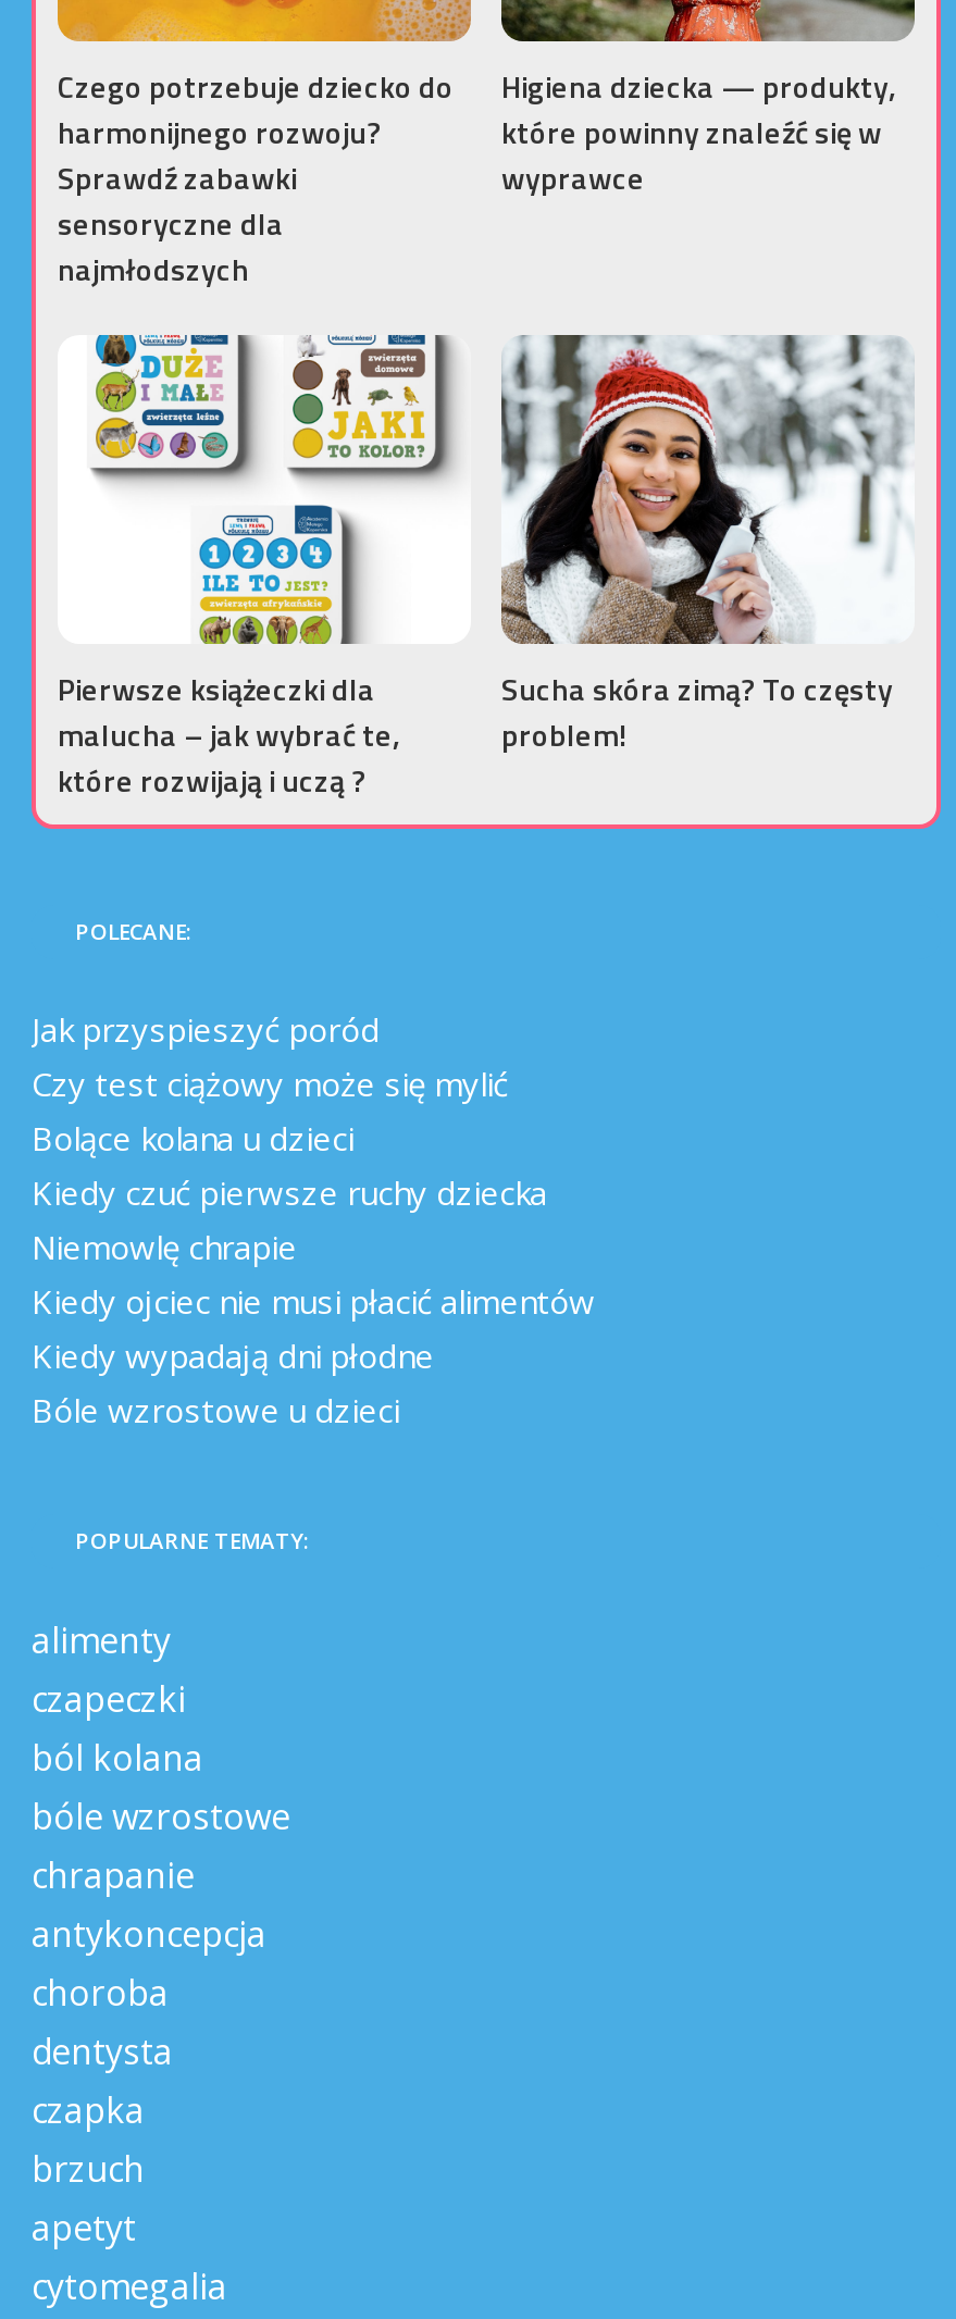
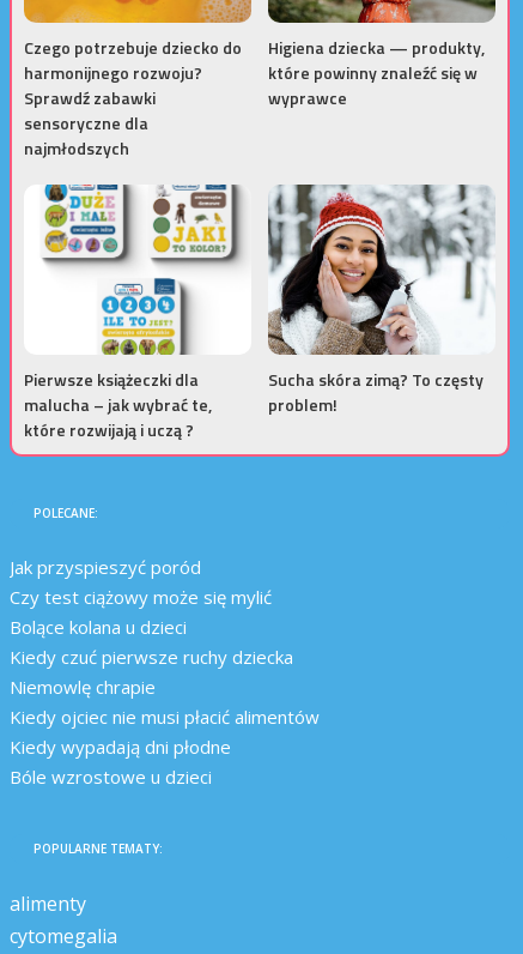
- czapeczki
- ból kolana
- bóle wzrostowe
- chrapanie
- antykoncepcja
- choroba
- dentysta
- czapka
- brzuch
- apetyt
